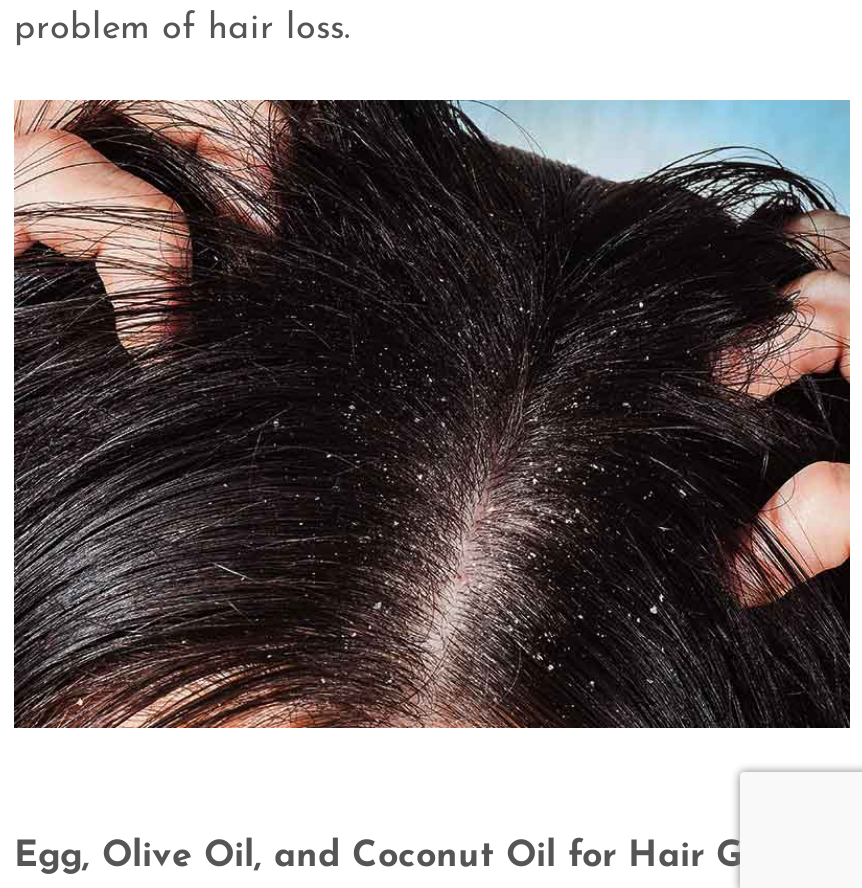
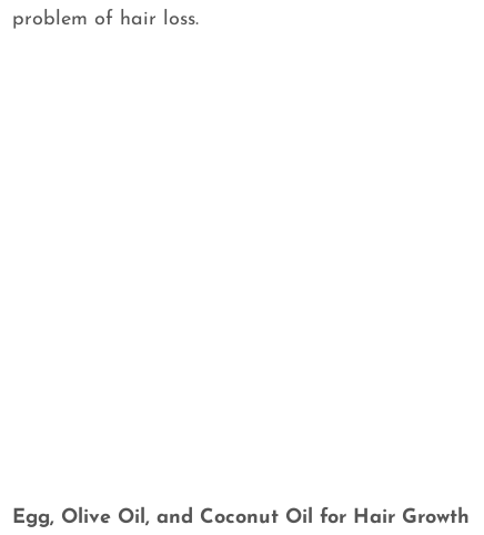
- [image]
